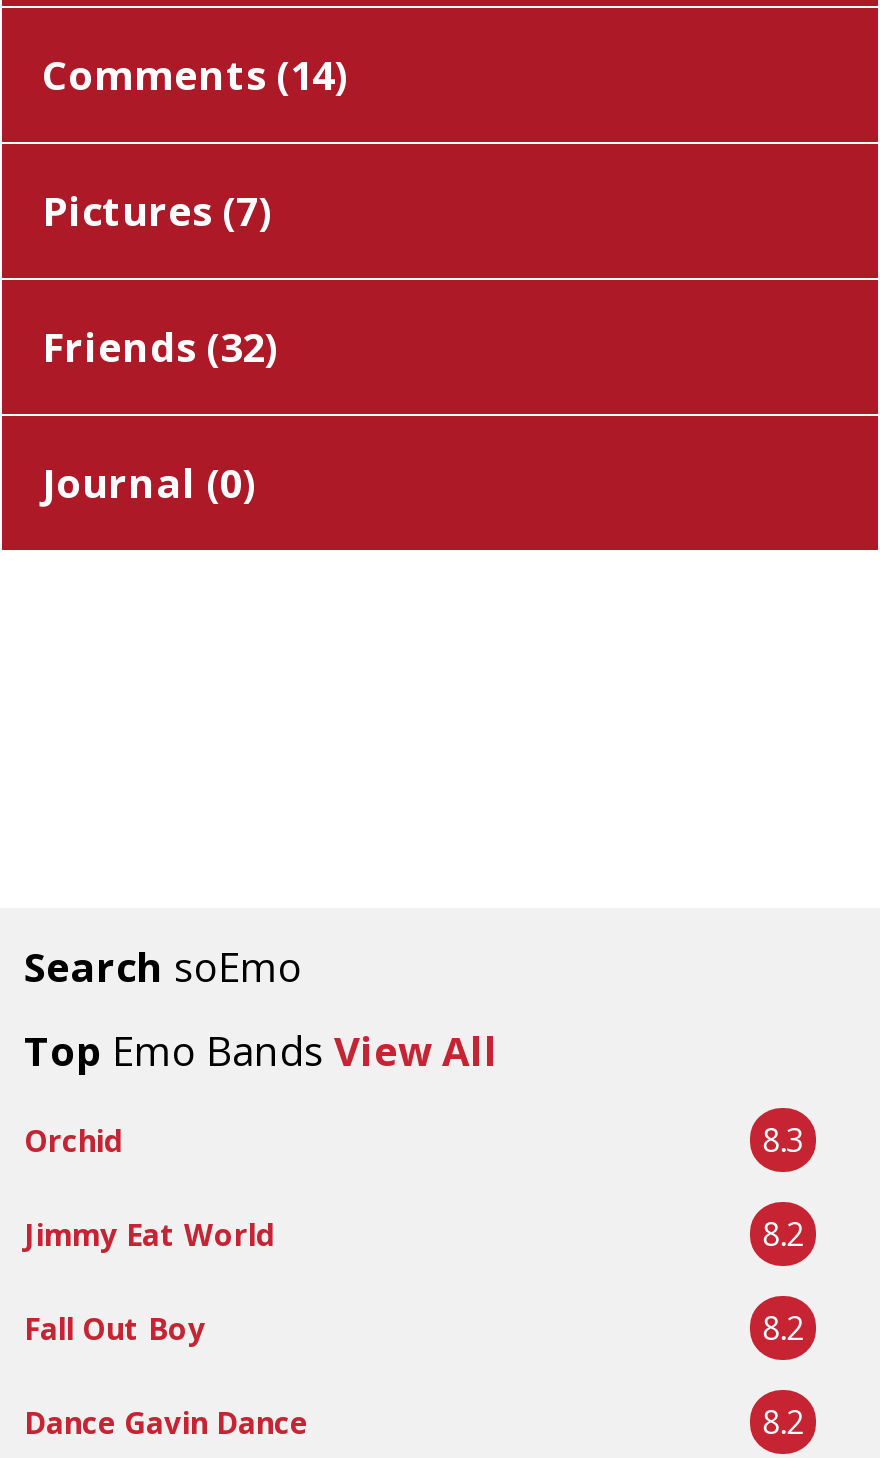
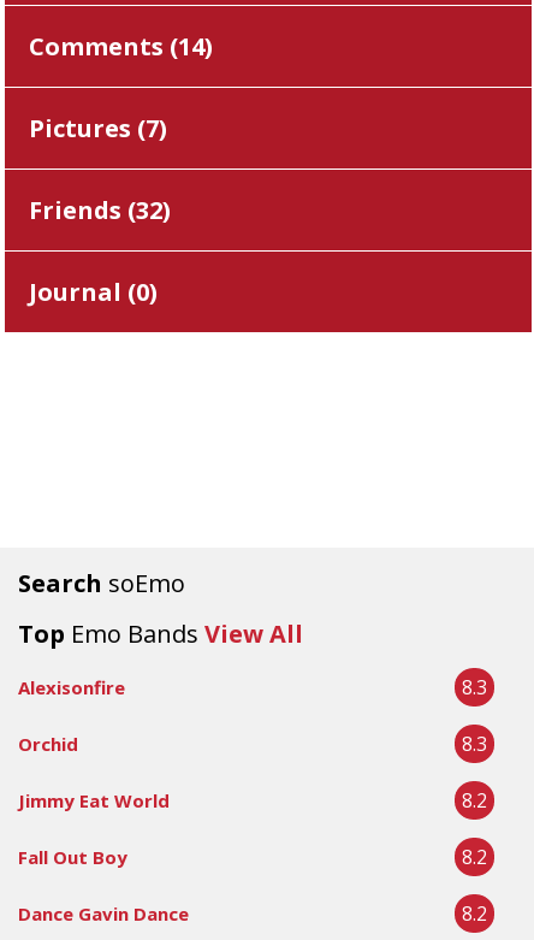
+ Alexisonfire
+ 8.3
